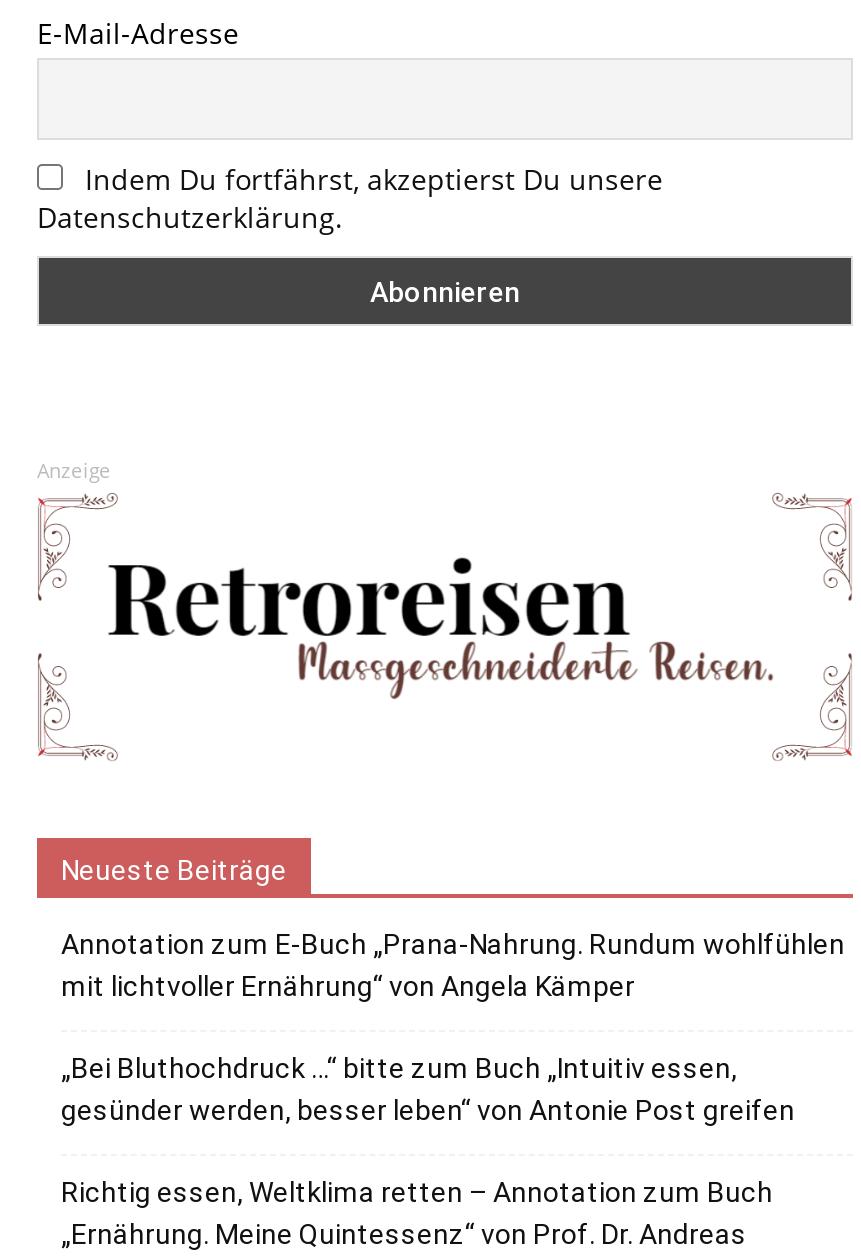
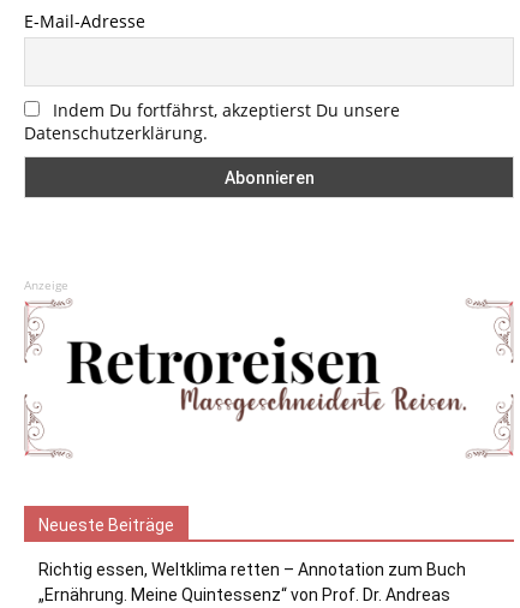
- Annotation zum E-Buch „Prana-Nahrung. Rundum wohlfühlen
- mit lichtvoller Ernährung“ von Angela Kämper
- „Bei Bluthochdruck …“ bitte zum Buch „Intuitiv essen,
- gesünder werden, besser leben“ von Antonie Post greifen
